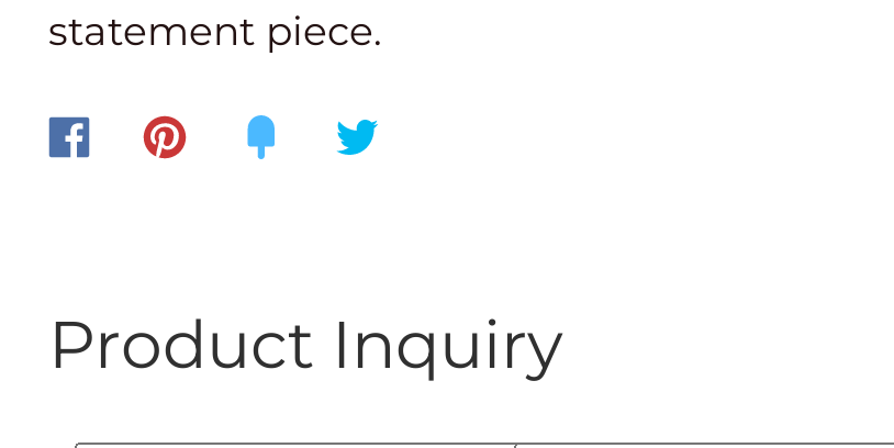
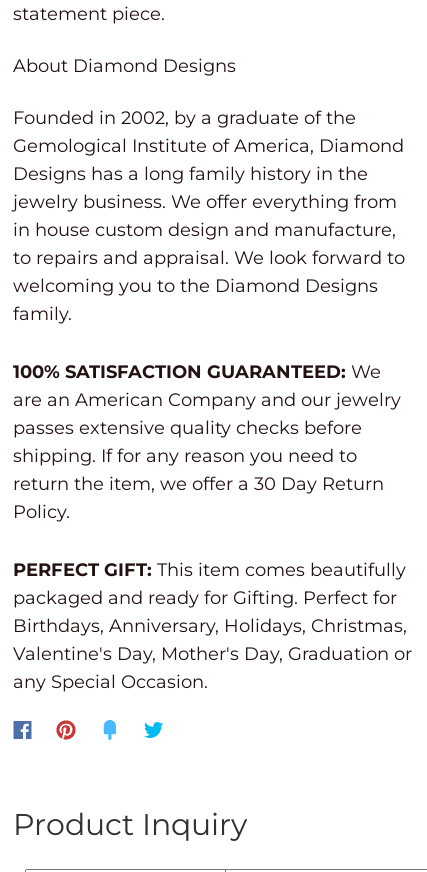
+ About Diamond Designs
+ Founded in 2002, by a graduate of the
+ Gemological Institute of America, Diamond
+ Designs has a long family history in the
+ jewelry business. We offer everything from
+ in house custom design and manufacture,
+ to repairs and appraisal. We look forward to
+ welcoming you to the Diamond Designs
+ family.
+ 100% SATISFACTION GUARANTEED: We
+ are an American Company and our jewelry
+ passes extensive quality checks before
+ shipping. If for any reason you need to
+ return the item, we offer a 30 Day Return
+ Policy.
+ PERFECT GIFT: This item comes beautifully
+ packaged and ready for Gifting. Perfect for
+ Birthdays, Anniversary, Holidays, Christmas,
+ Valentine's Day, Mother's Day, Graduation or
+ any Special Occasion.
